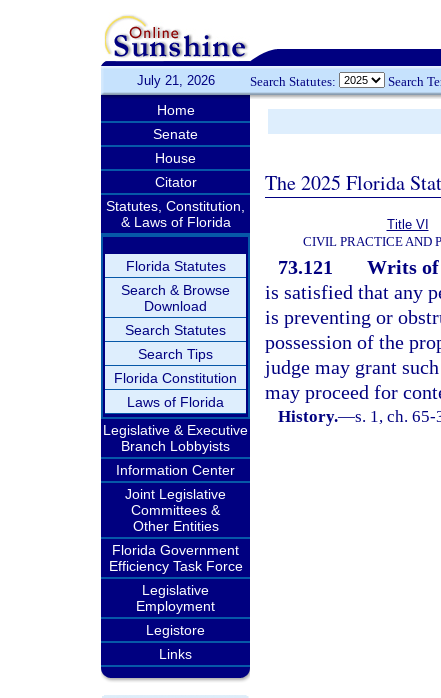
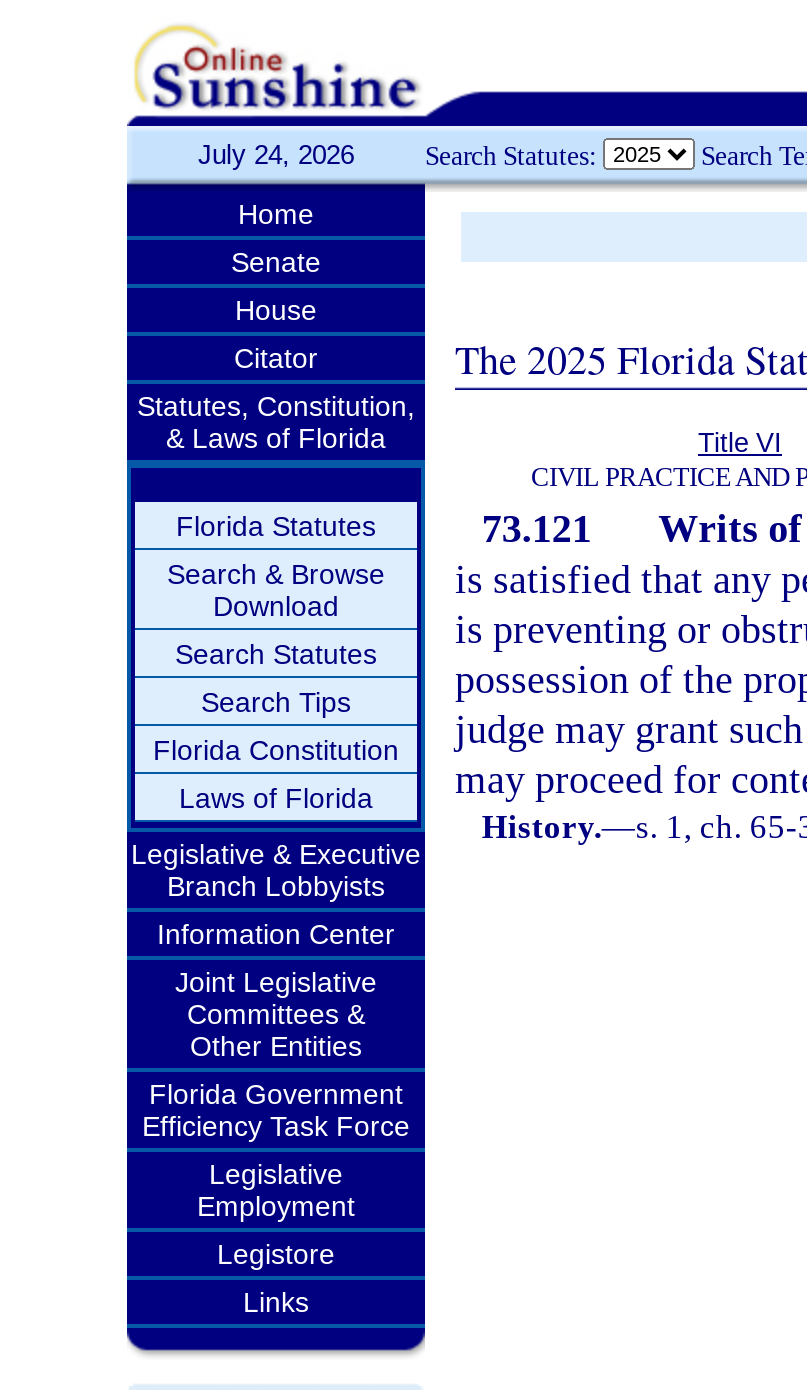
- July 21, 2026
+ July 24, 2026
